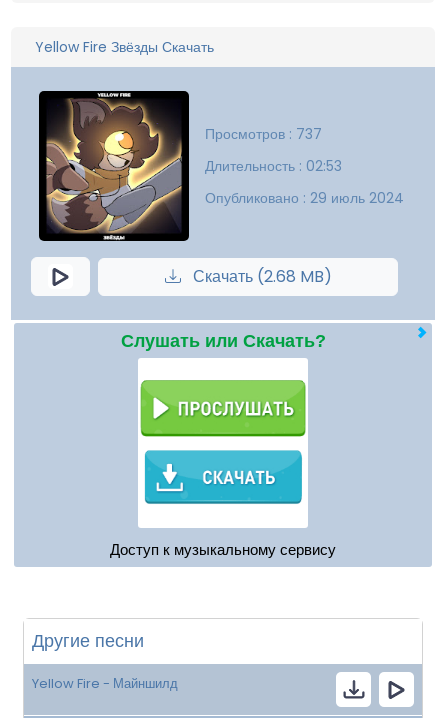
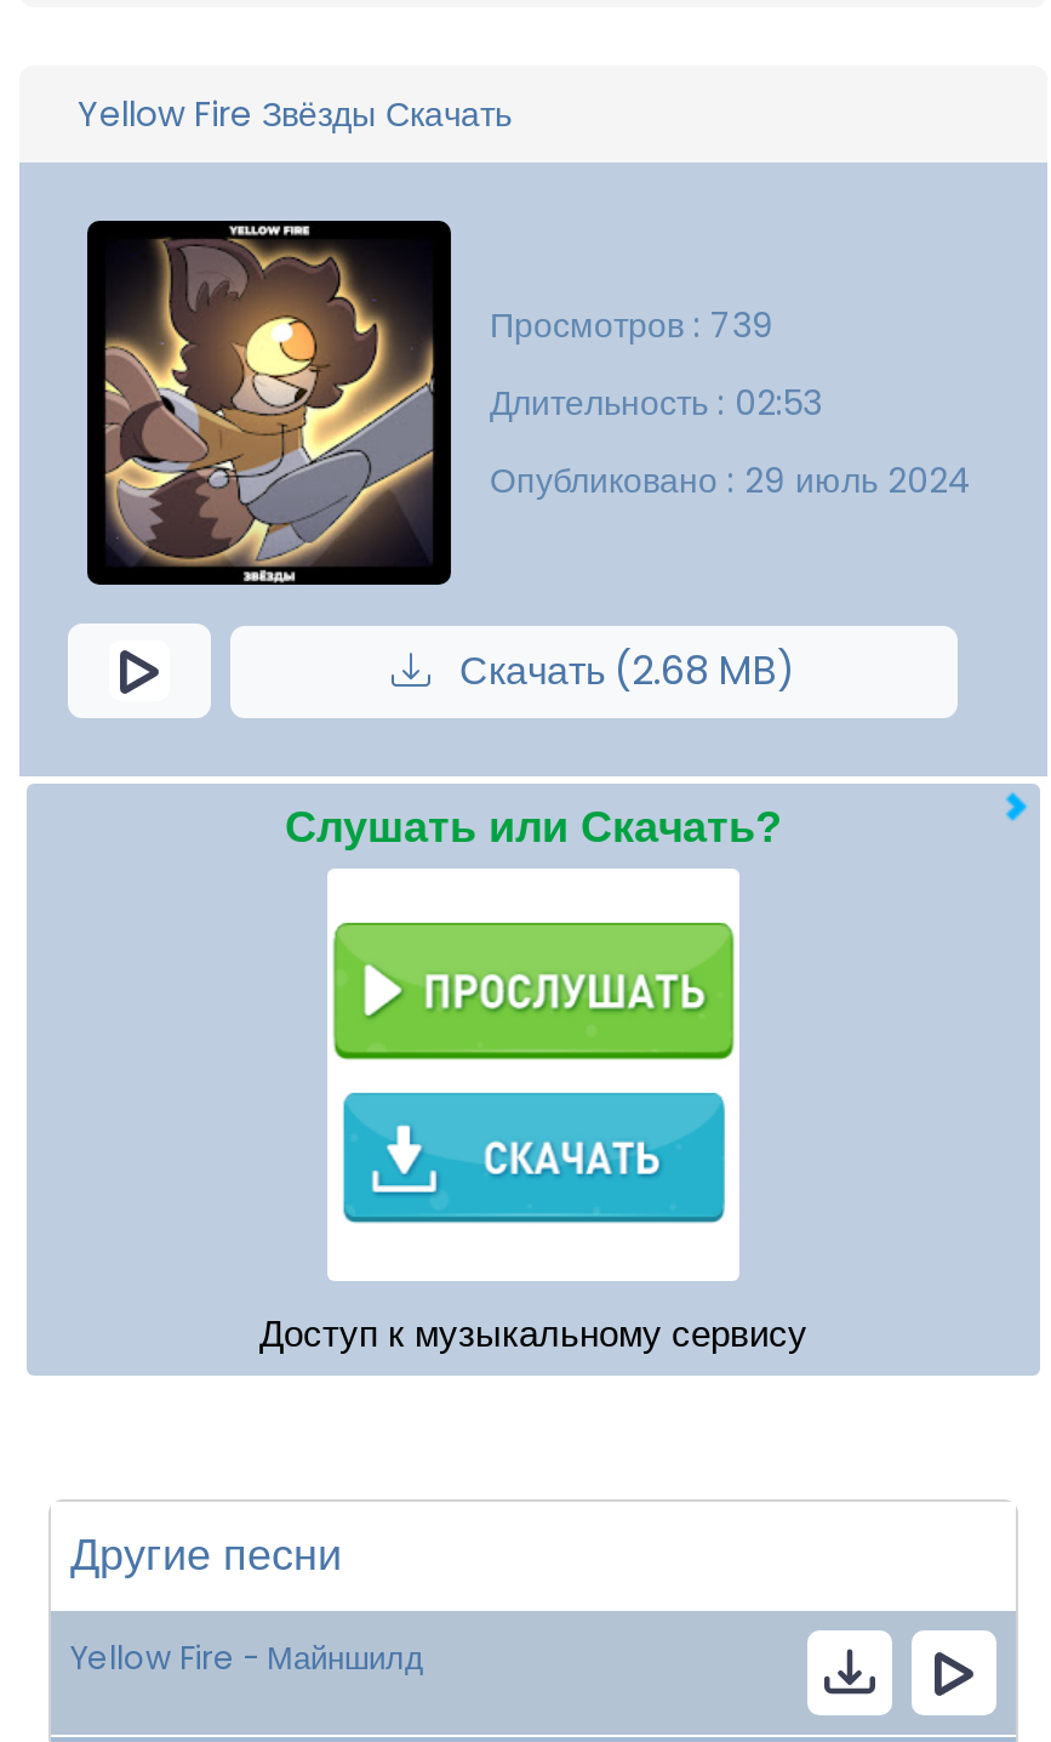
- Просмотров : 737
+ Просмотров : 739
